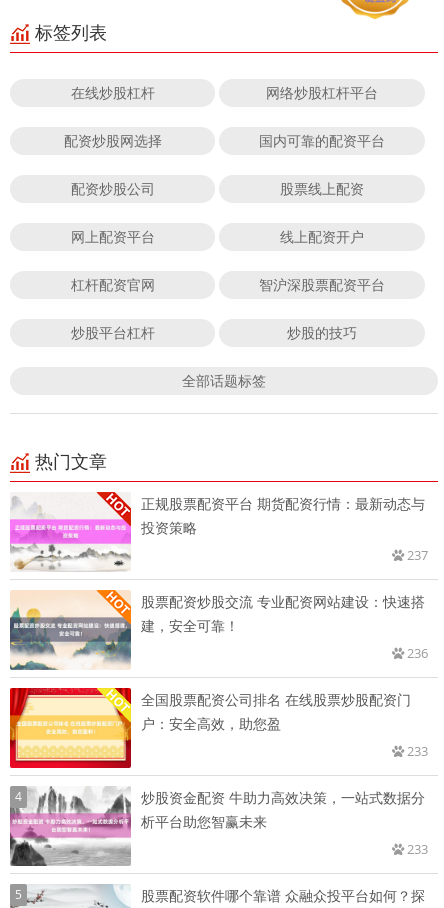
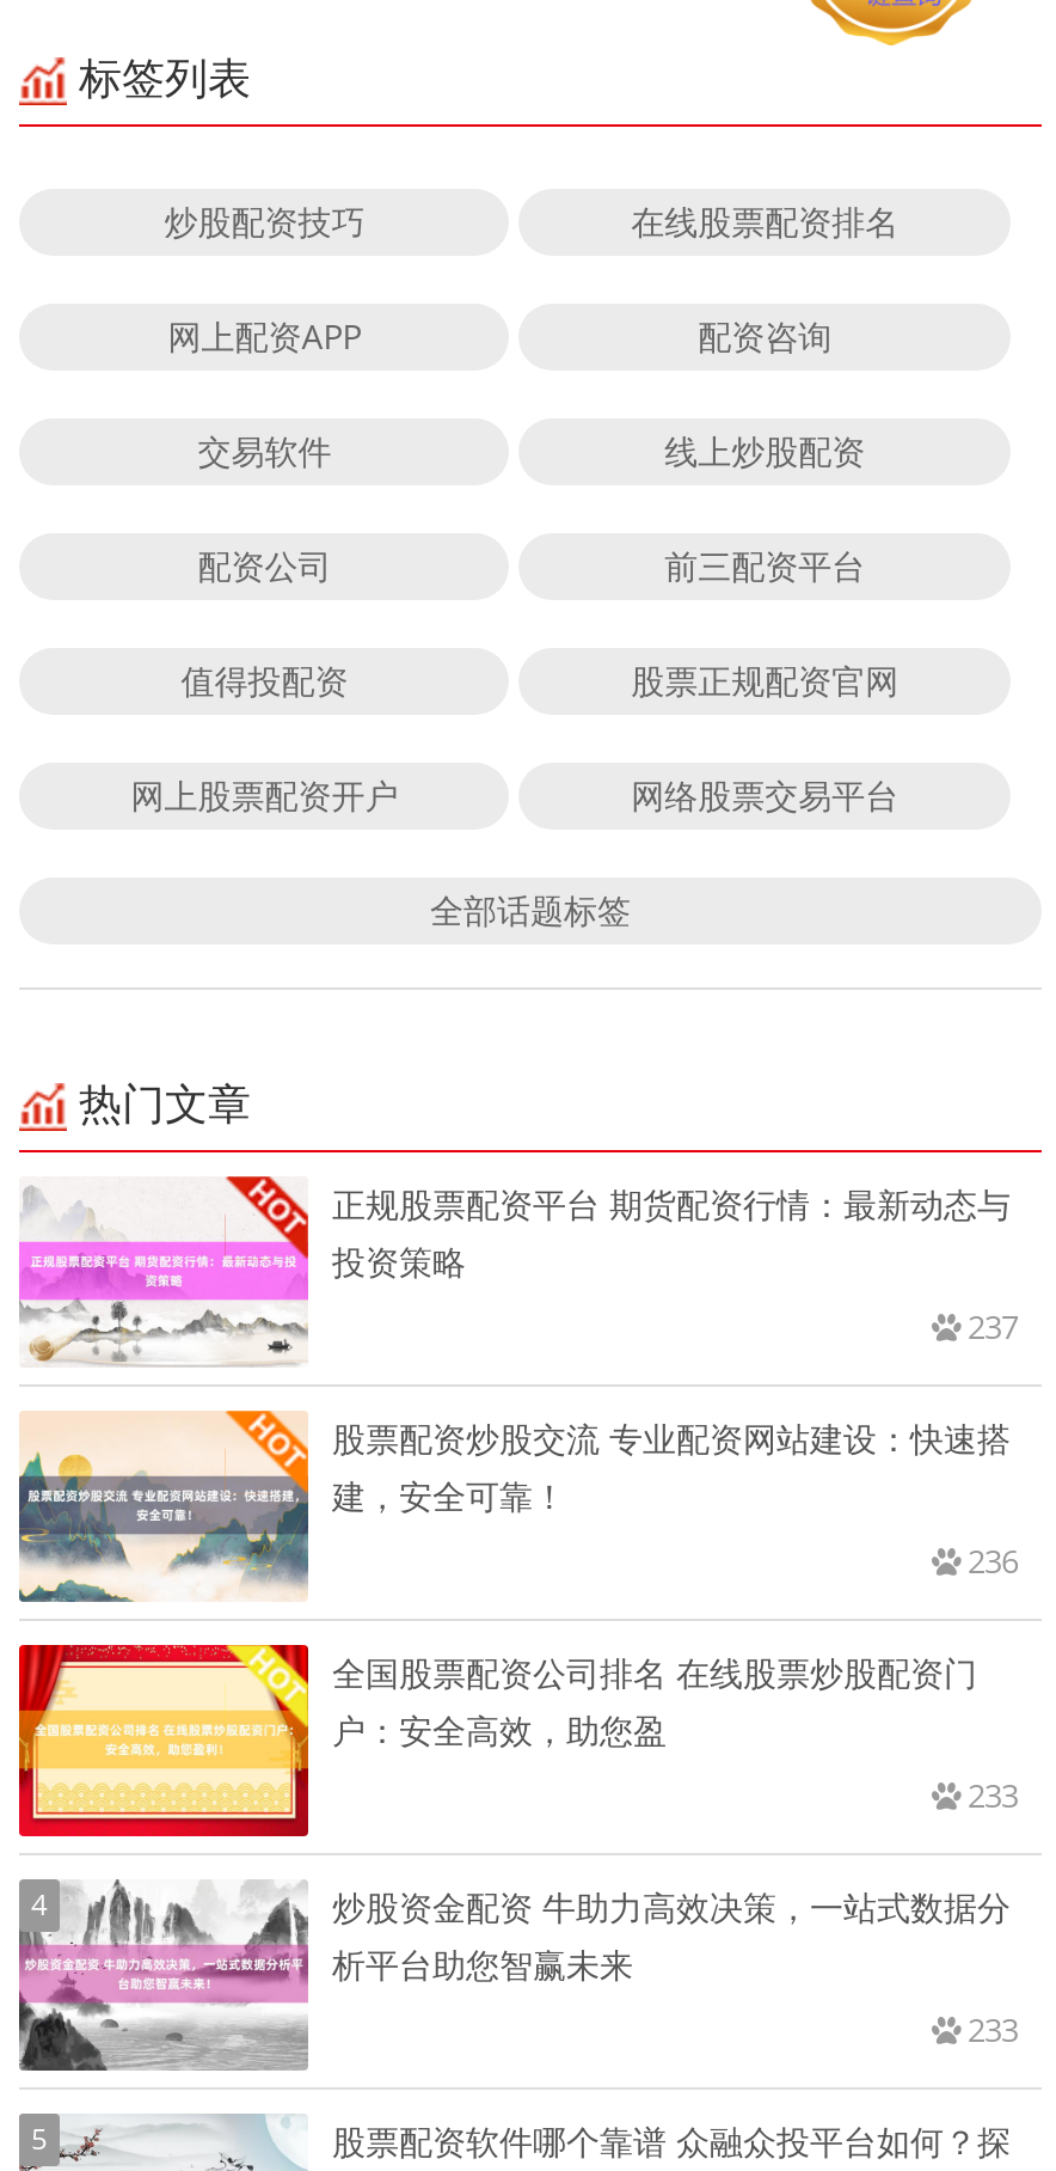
- 在线炒股杠杆
- 网络炒股杠杆平台
+ 炒股配资技巧
+ 在线股票配资排名

- 配资炒股网选择
- 国内可靠的配资平台
+ 网上配资APP
+ 配资咨询

- 配资炒股公司
- 股票线上配资
+ 交易软件
+ 线上炒股配资

- 网上配资平台
- 线上配资开户
+ 配资公司
+ 前三配资平台

- 杠杆配资官网
- 智沪深股票配资平台
+ 值得投配资
+ 股票正规配资官网

- 炒股平台杠杆
- 炒股的技巧
+ 网上股票配资开户
+ 网络股票交易平台
